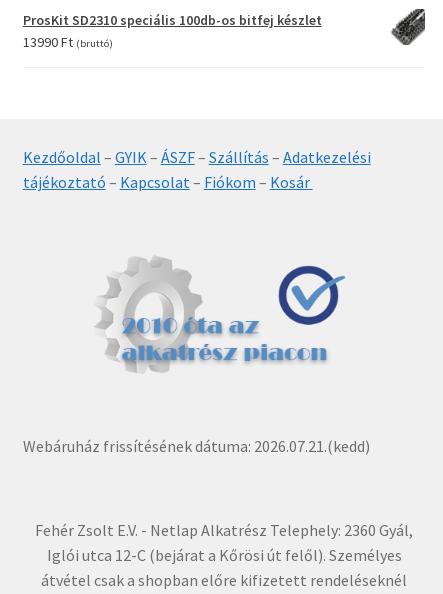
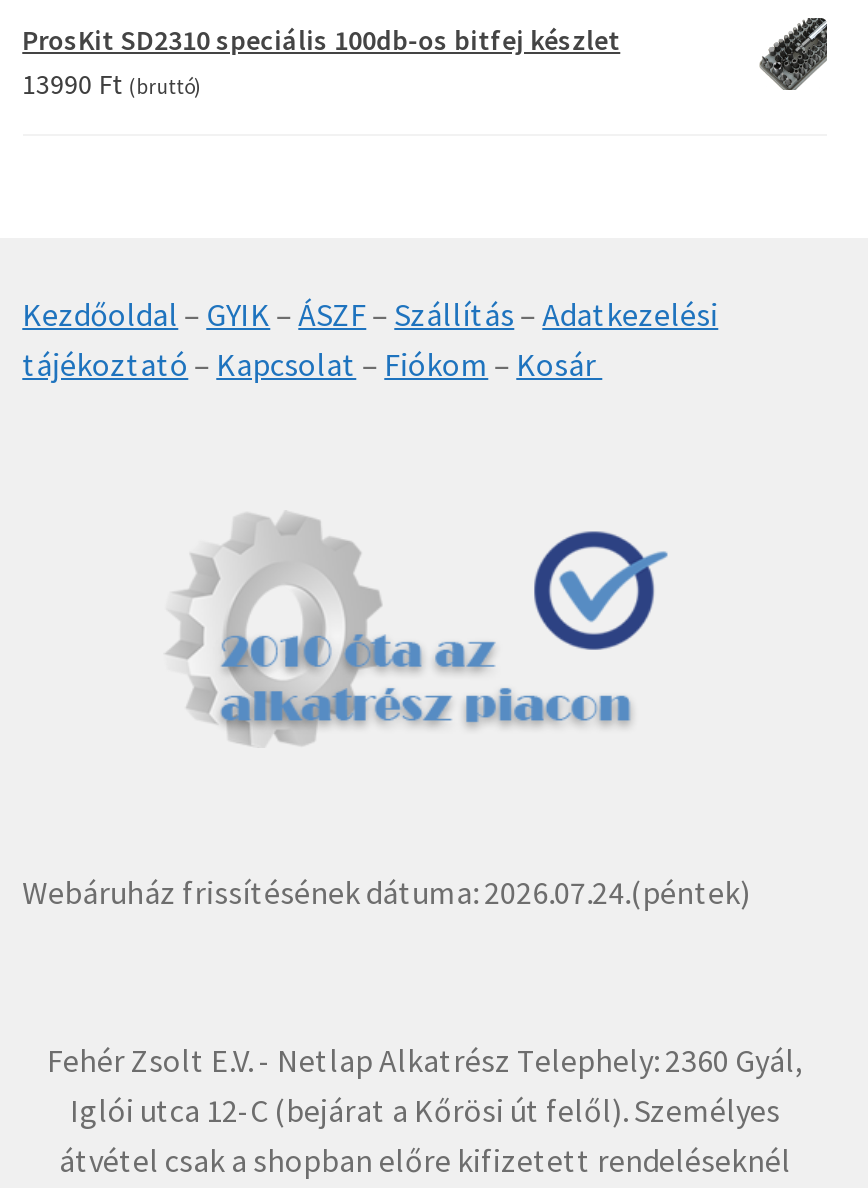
- Webáruház frissítésének dátuma: 2026.07.21.(kedd)
+ Webáruház frissítésének dátuma: 2026.07.24.(péntek)
